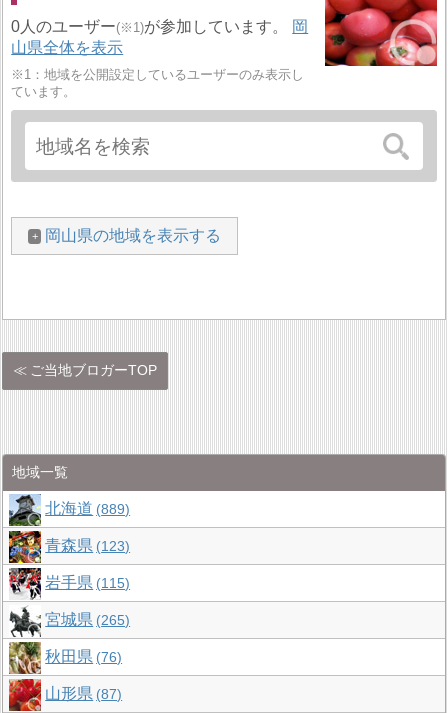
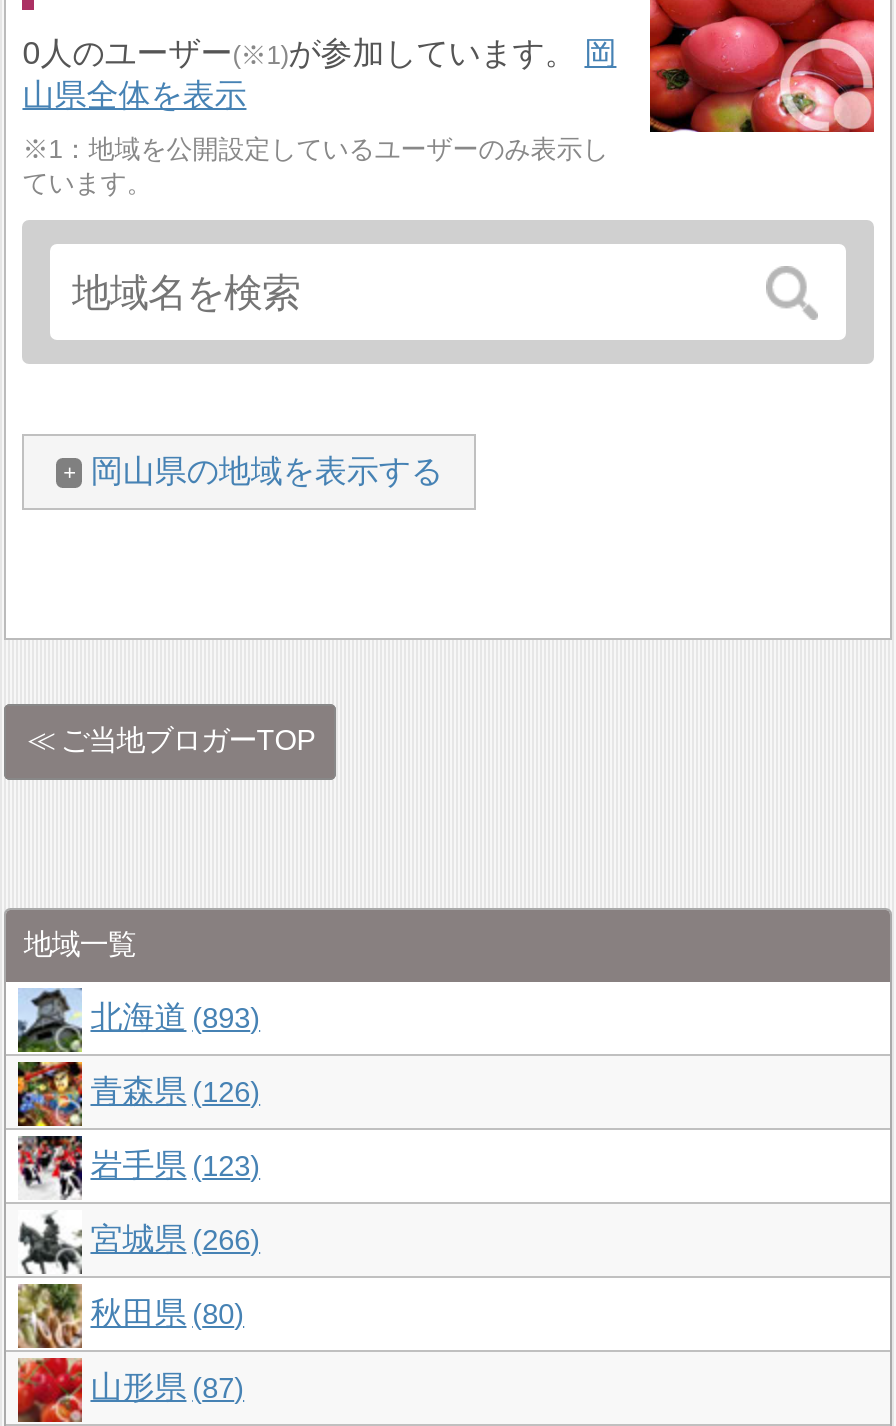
- 北海道 889
+ 北海道 893

- 青森県 123
+ 青森県 126

- 岩手県 115
+ 岩手県 123

- 宮城県 265
+ 宮城県 266

- 秋田県 76
+ 秋田県 80
